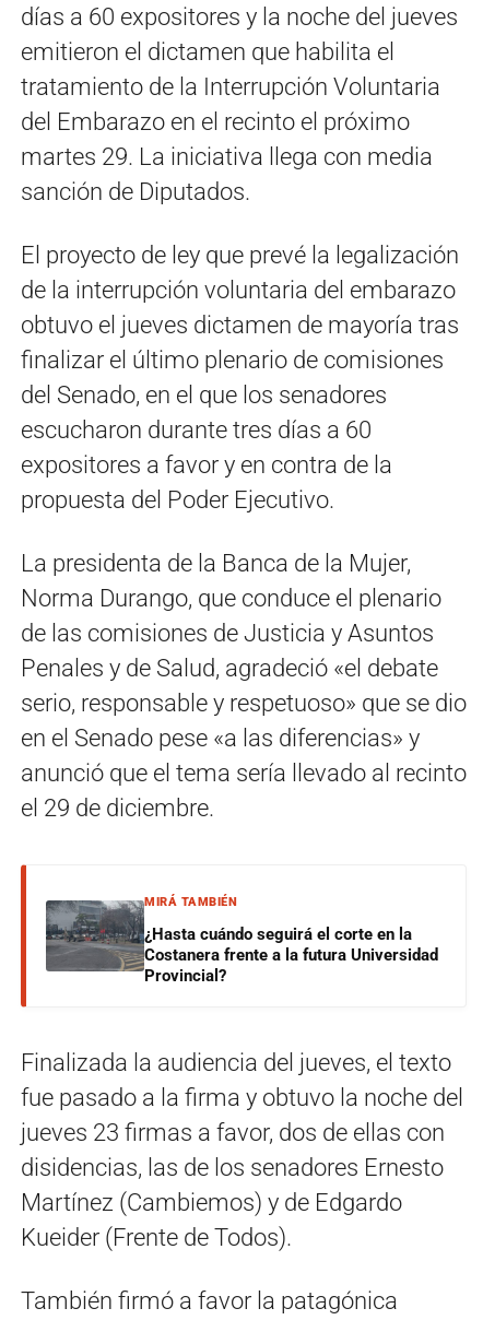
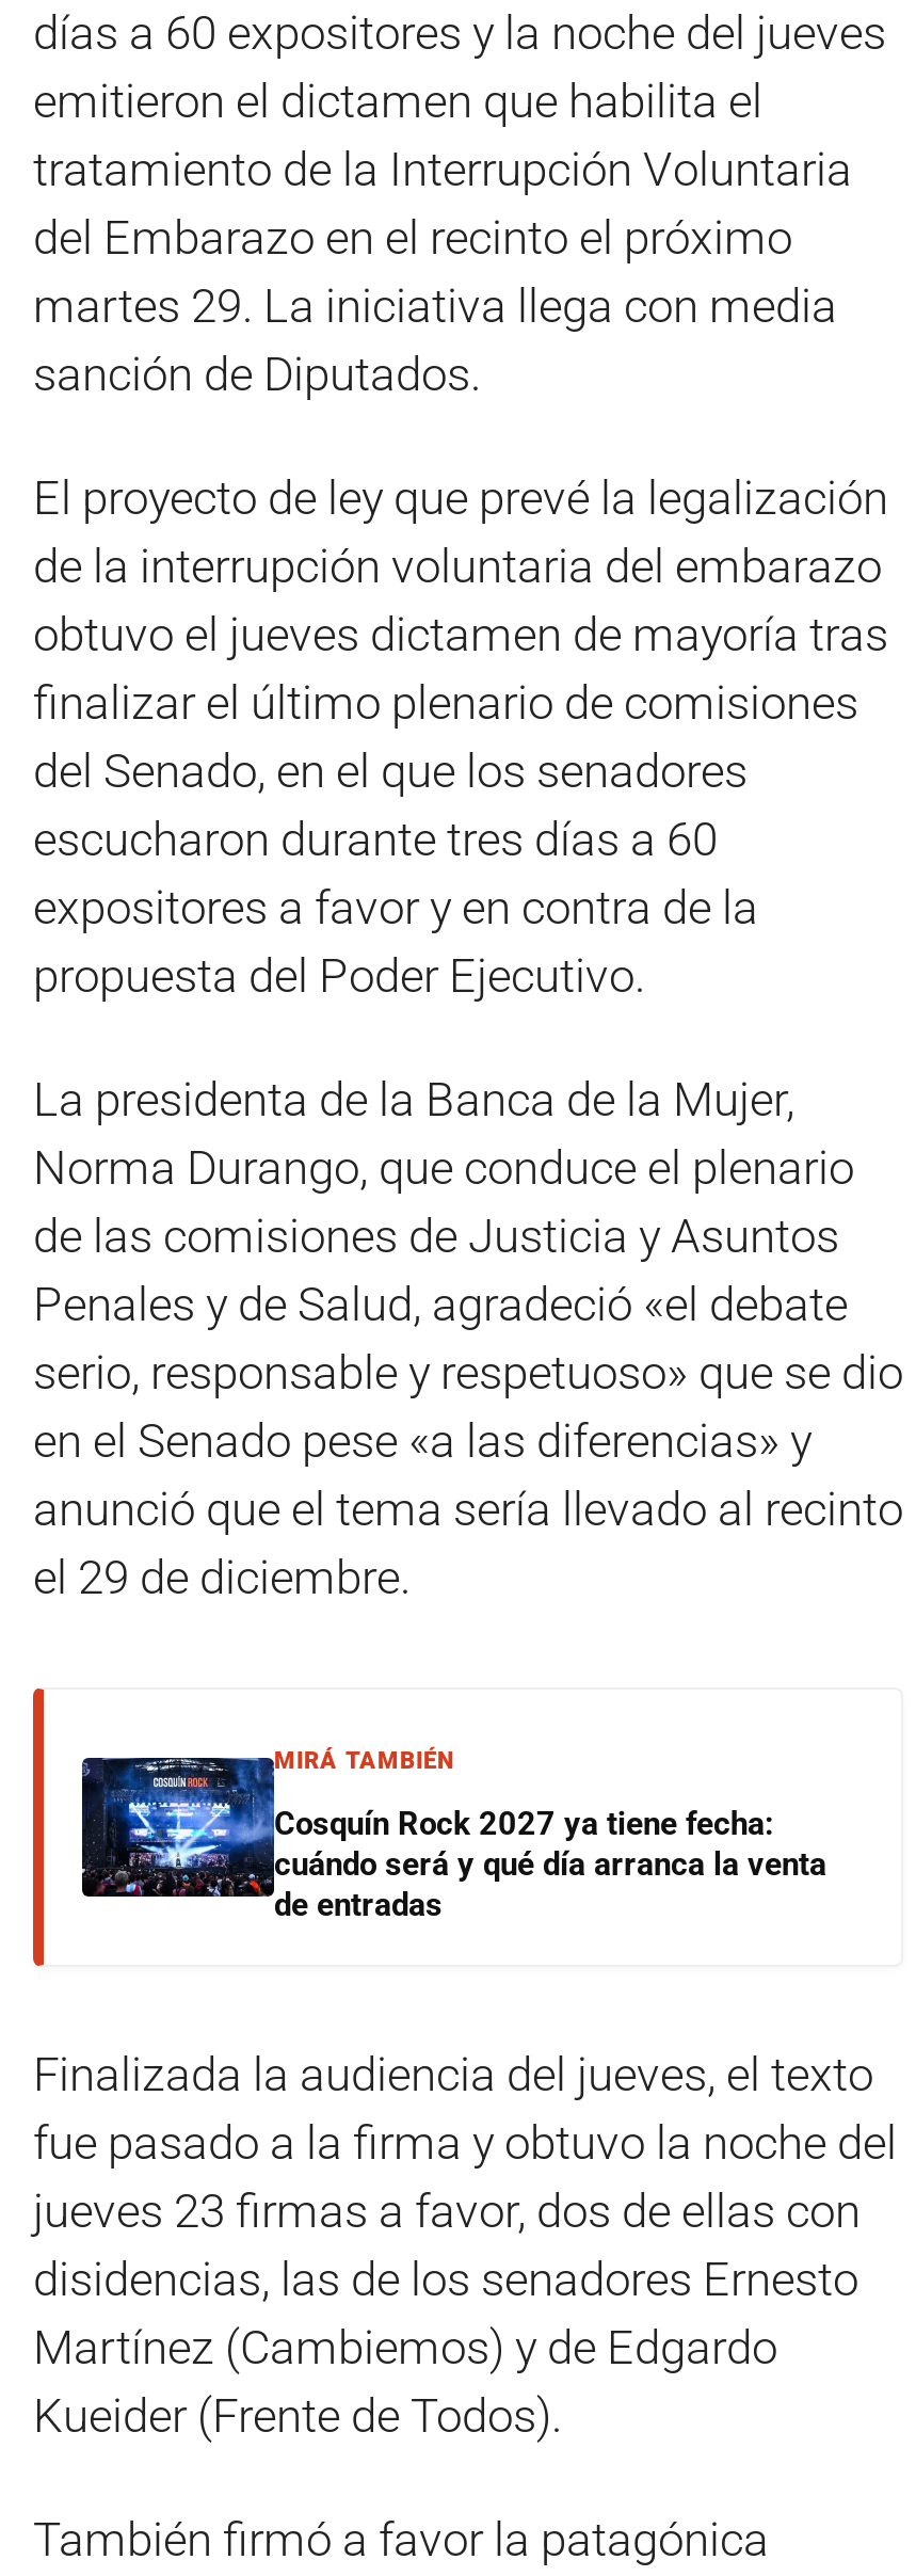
- [image]
- ¿Hasta cuándo seguirá el corte en la
- Costanera frente a la futura Universidad
- Provincial?
+ [image]
+ Cosquín Rock 2027 ya tiene fecha:
+ cuándo será y qué día arranca la venta
+ de entradas
